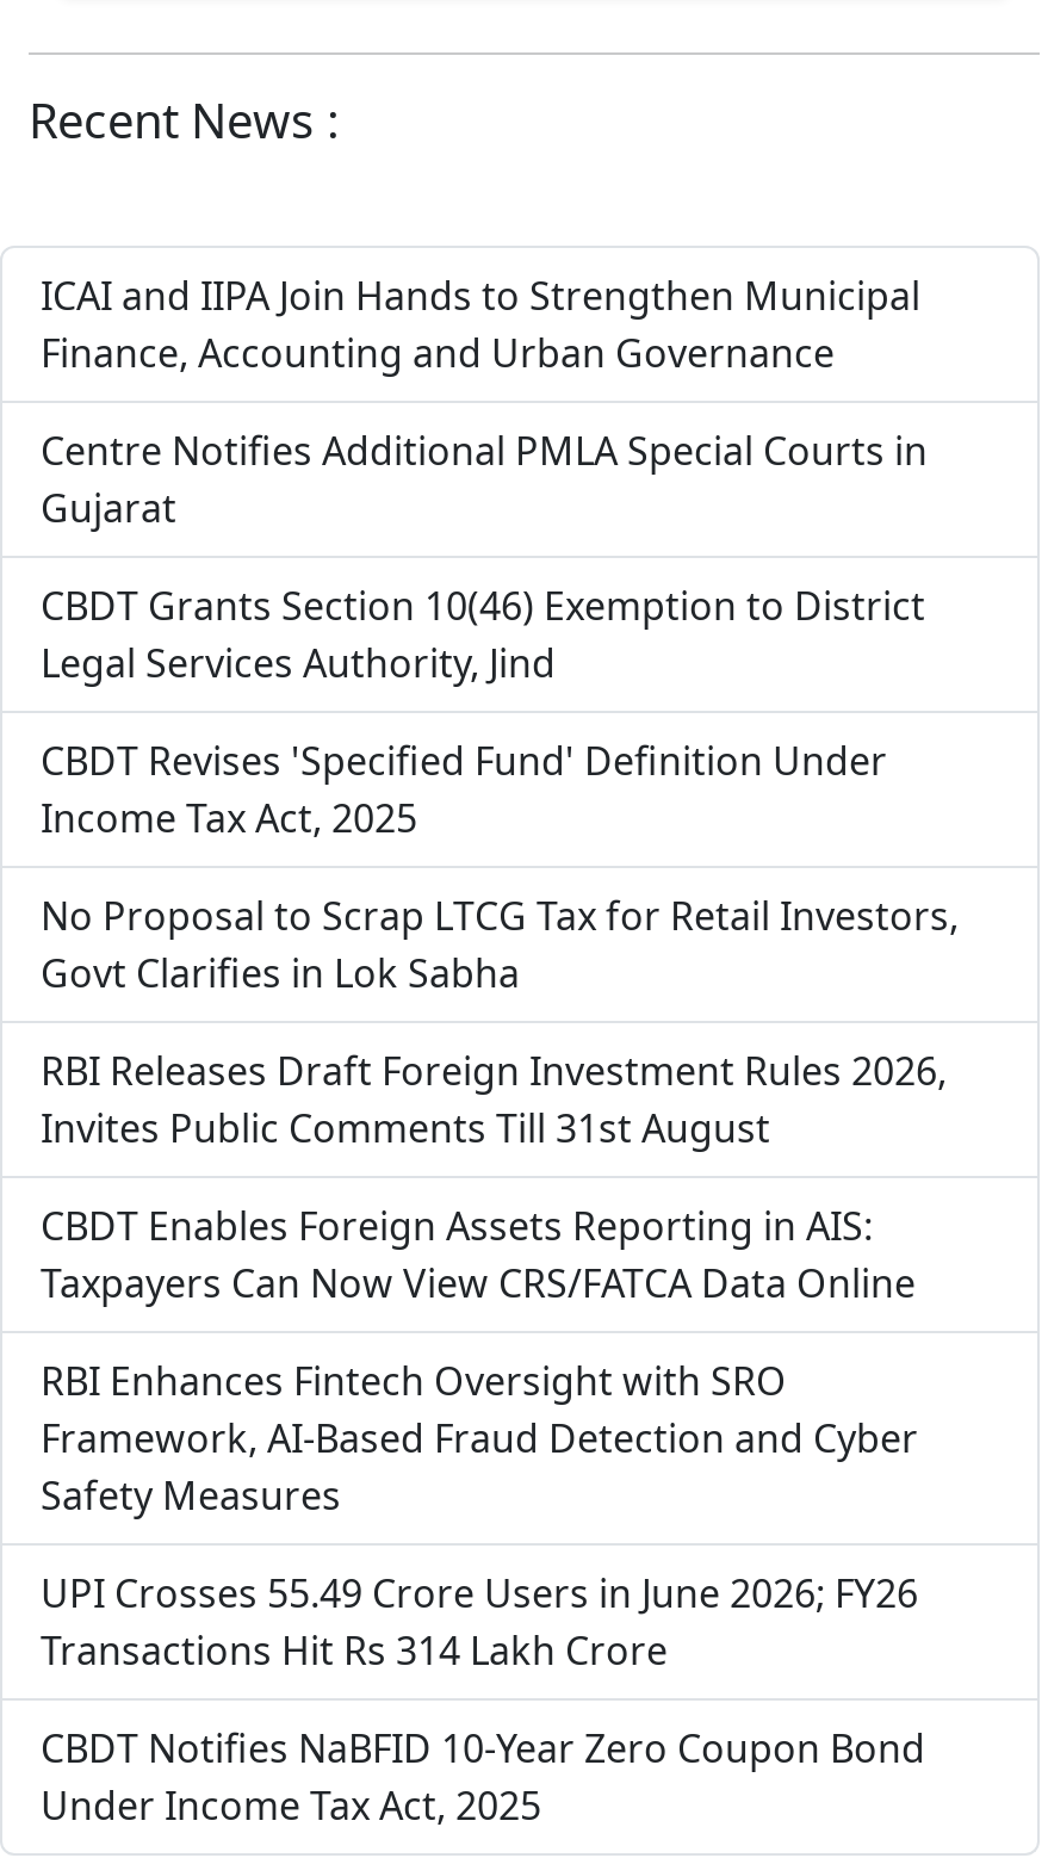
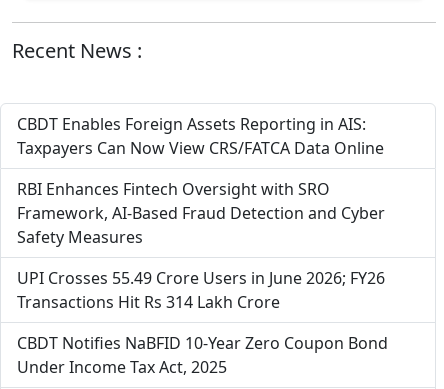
- ICAI and IIPA Join Hands to Strengthen Municipal
- Finance, Accounting and Urban Governance
- Centre Notifies Additional PMLA Special Courts in
- Gujarat
- CBDT Grants Section 10(46) Exemption to District
- Legal Services Authority, Jind
- CBDT Revises 'Specified Fund' Definition Under
- Income Tax Act, 2025
- No Proposal to Scrap LTCG Tax for Retail Investors,
- Govt Clarifies in Lok Sabha
- RBI Releases Draft Foreign Investment Rules 2026,
- Invites Public Comments Till 31st August
